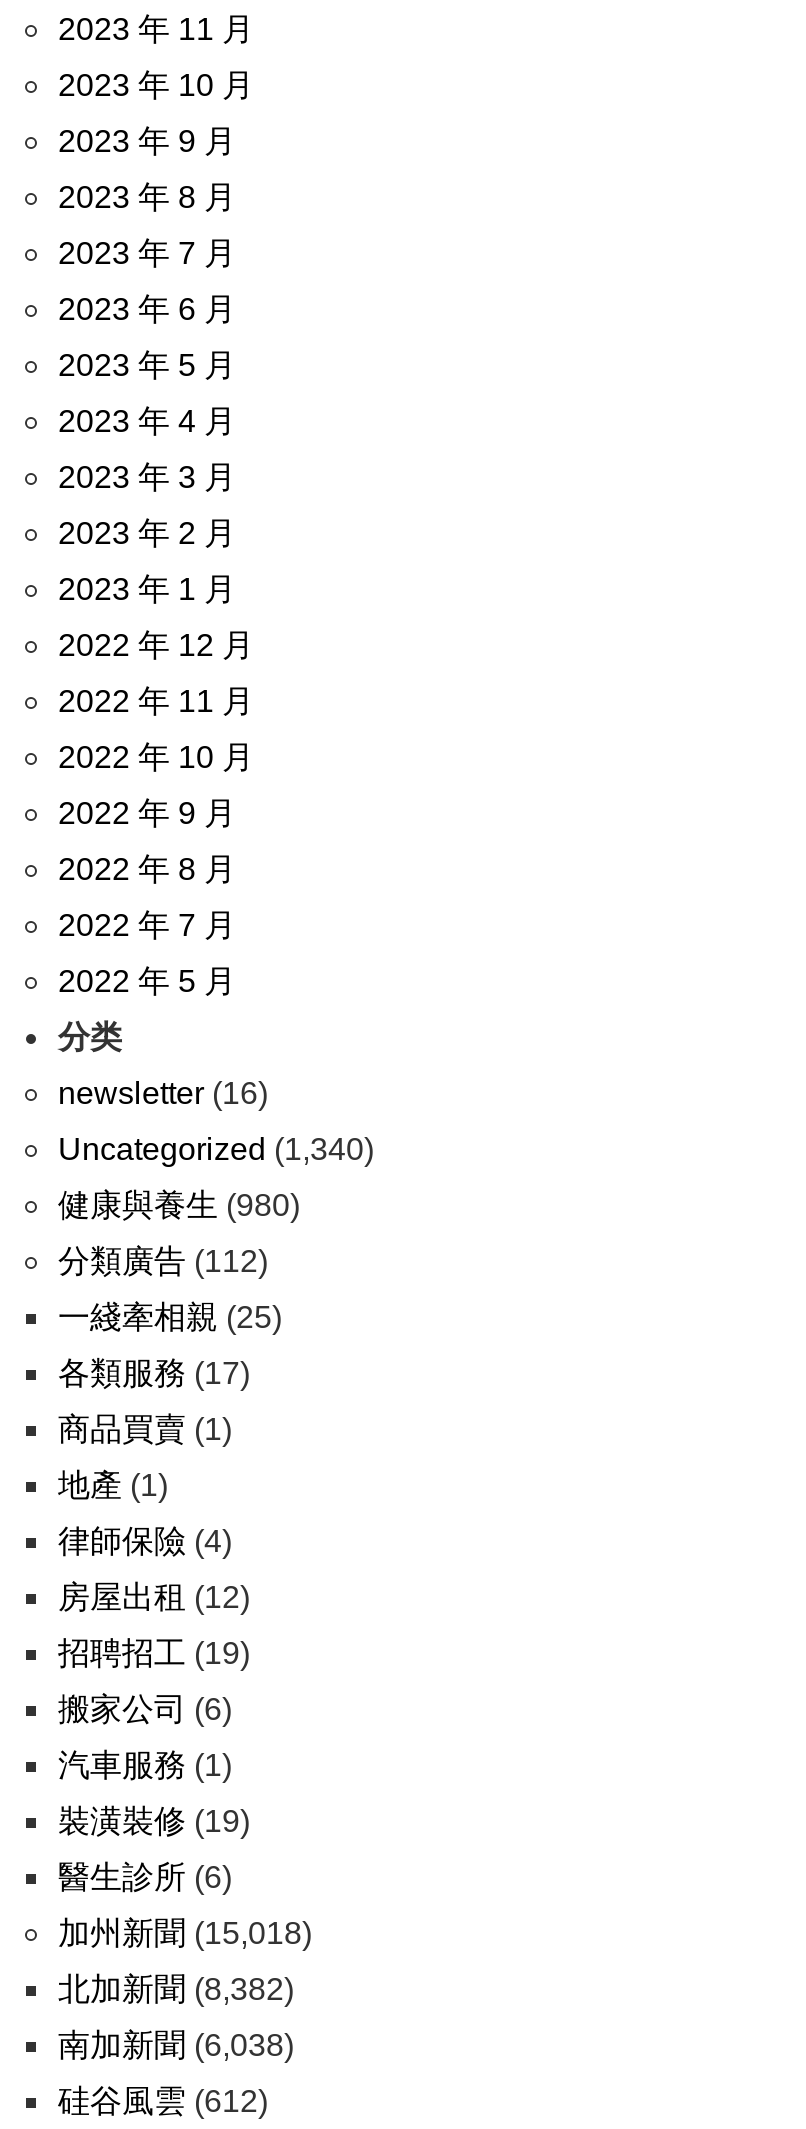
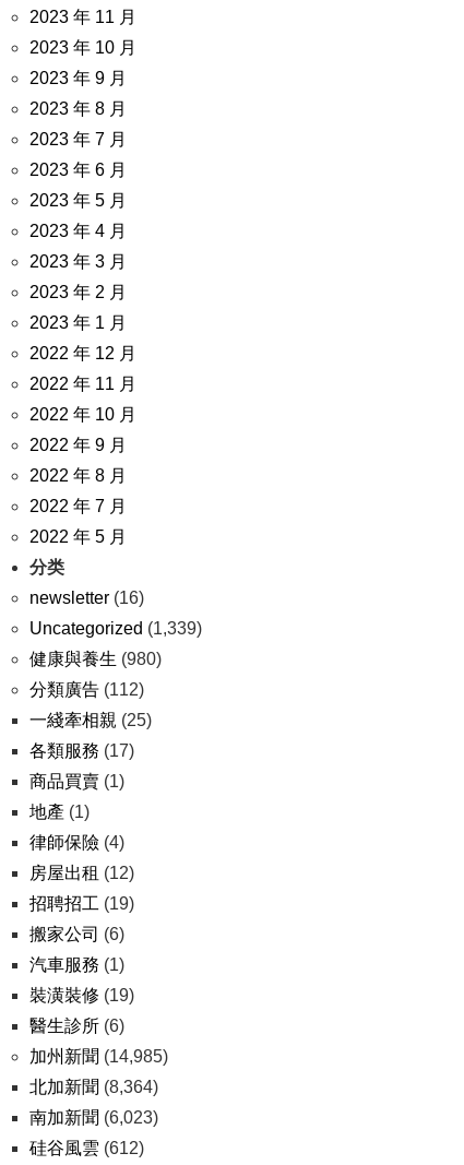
- Uncategorized (1,340)
+ Uncategorized (1,339)

- 加州新聞(15,018)
+ 加州新聞(14,985)

- 北加新聞(8,382)
+ 北加新聞(8,364)

- 南加新聞(6,038)
+ 南加新聞(6,023)
